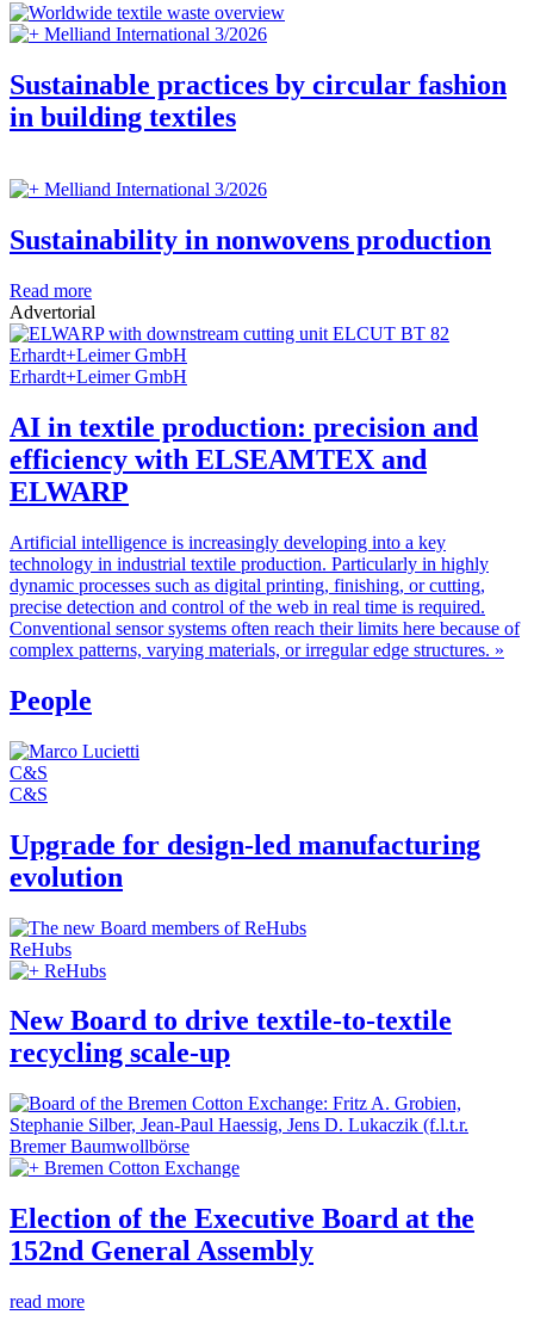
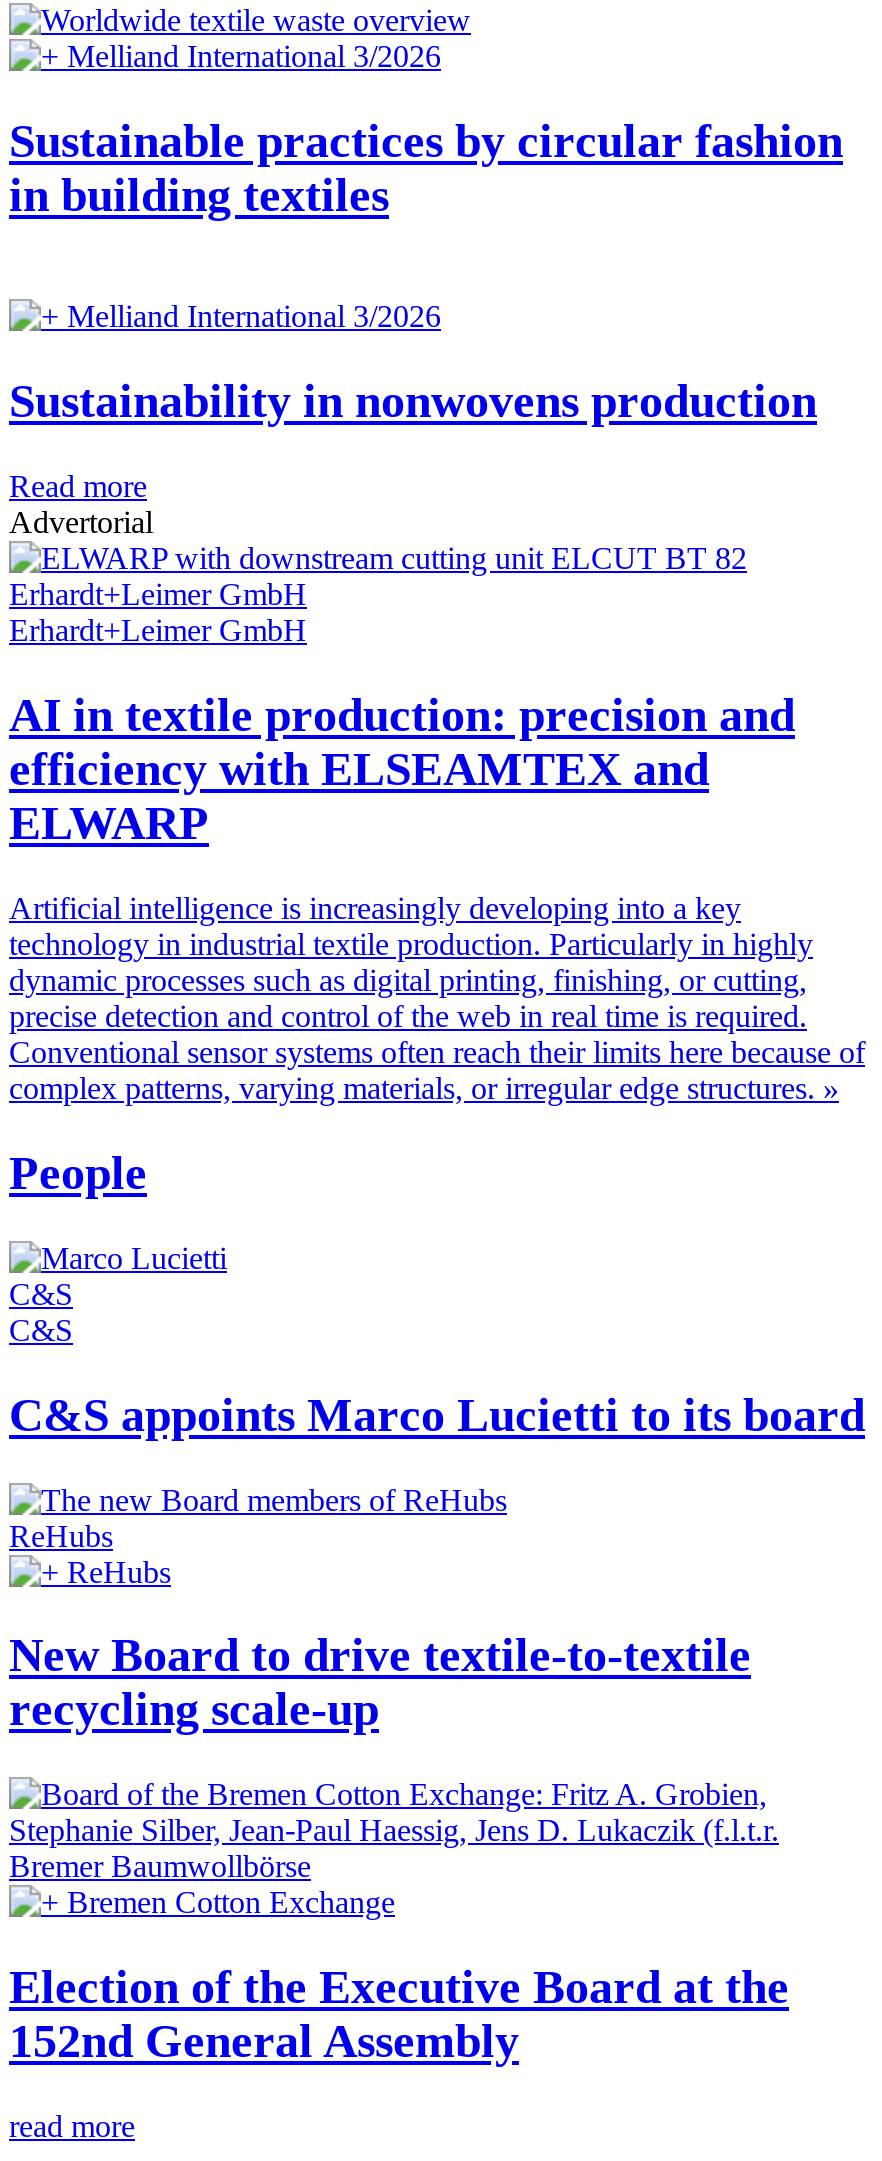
- Upgrade for design-led manufacturing
- evolution
+ C&S appoints Marco Lucietti to its board
